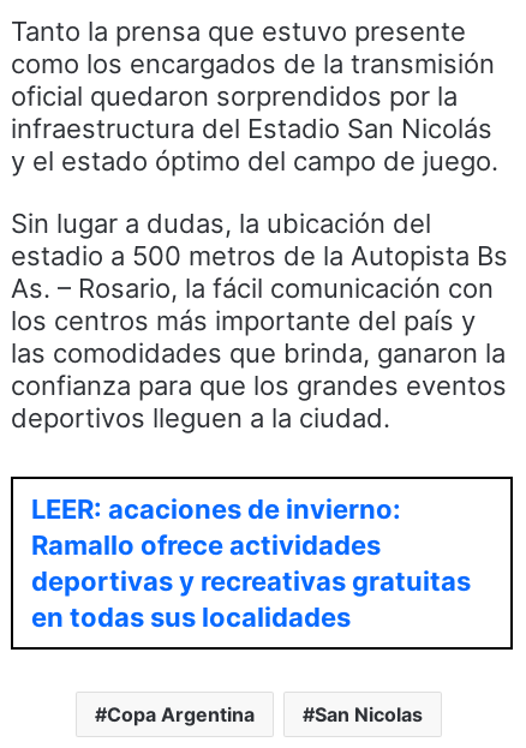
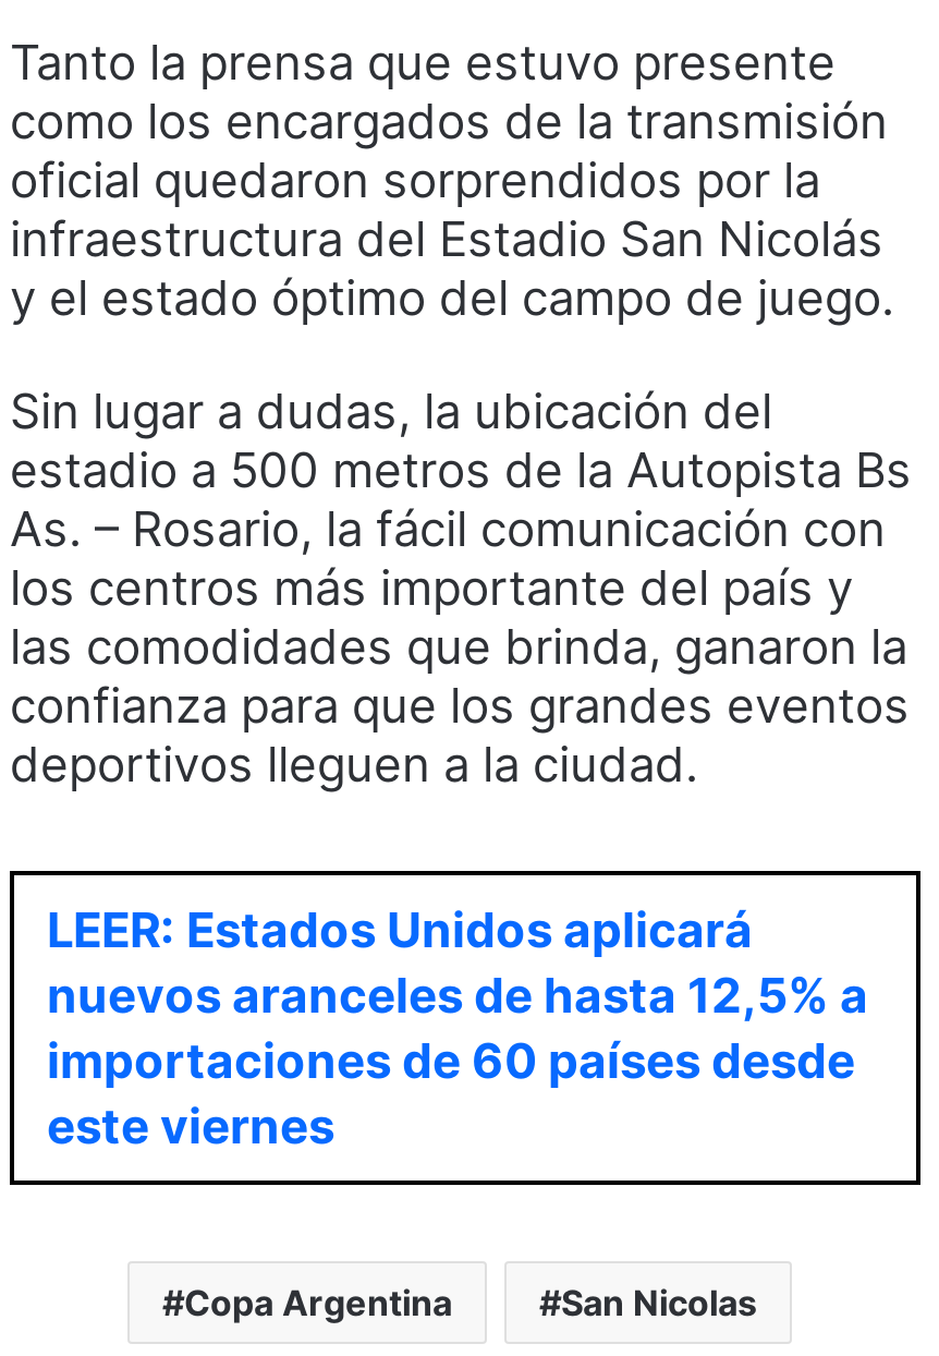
- LEER: acaciones de invierno:
- Ramallo ofrece actividades
- deportivas y recreativas gratuitas
- en todas sus localidades
+ LEER: Estados Unidos aplicará
+ nuevos aranceles de hasta 12,5% a
+ importaciones de 60 países desde
+ este viernes
